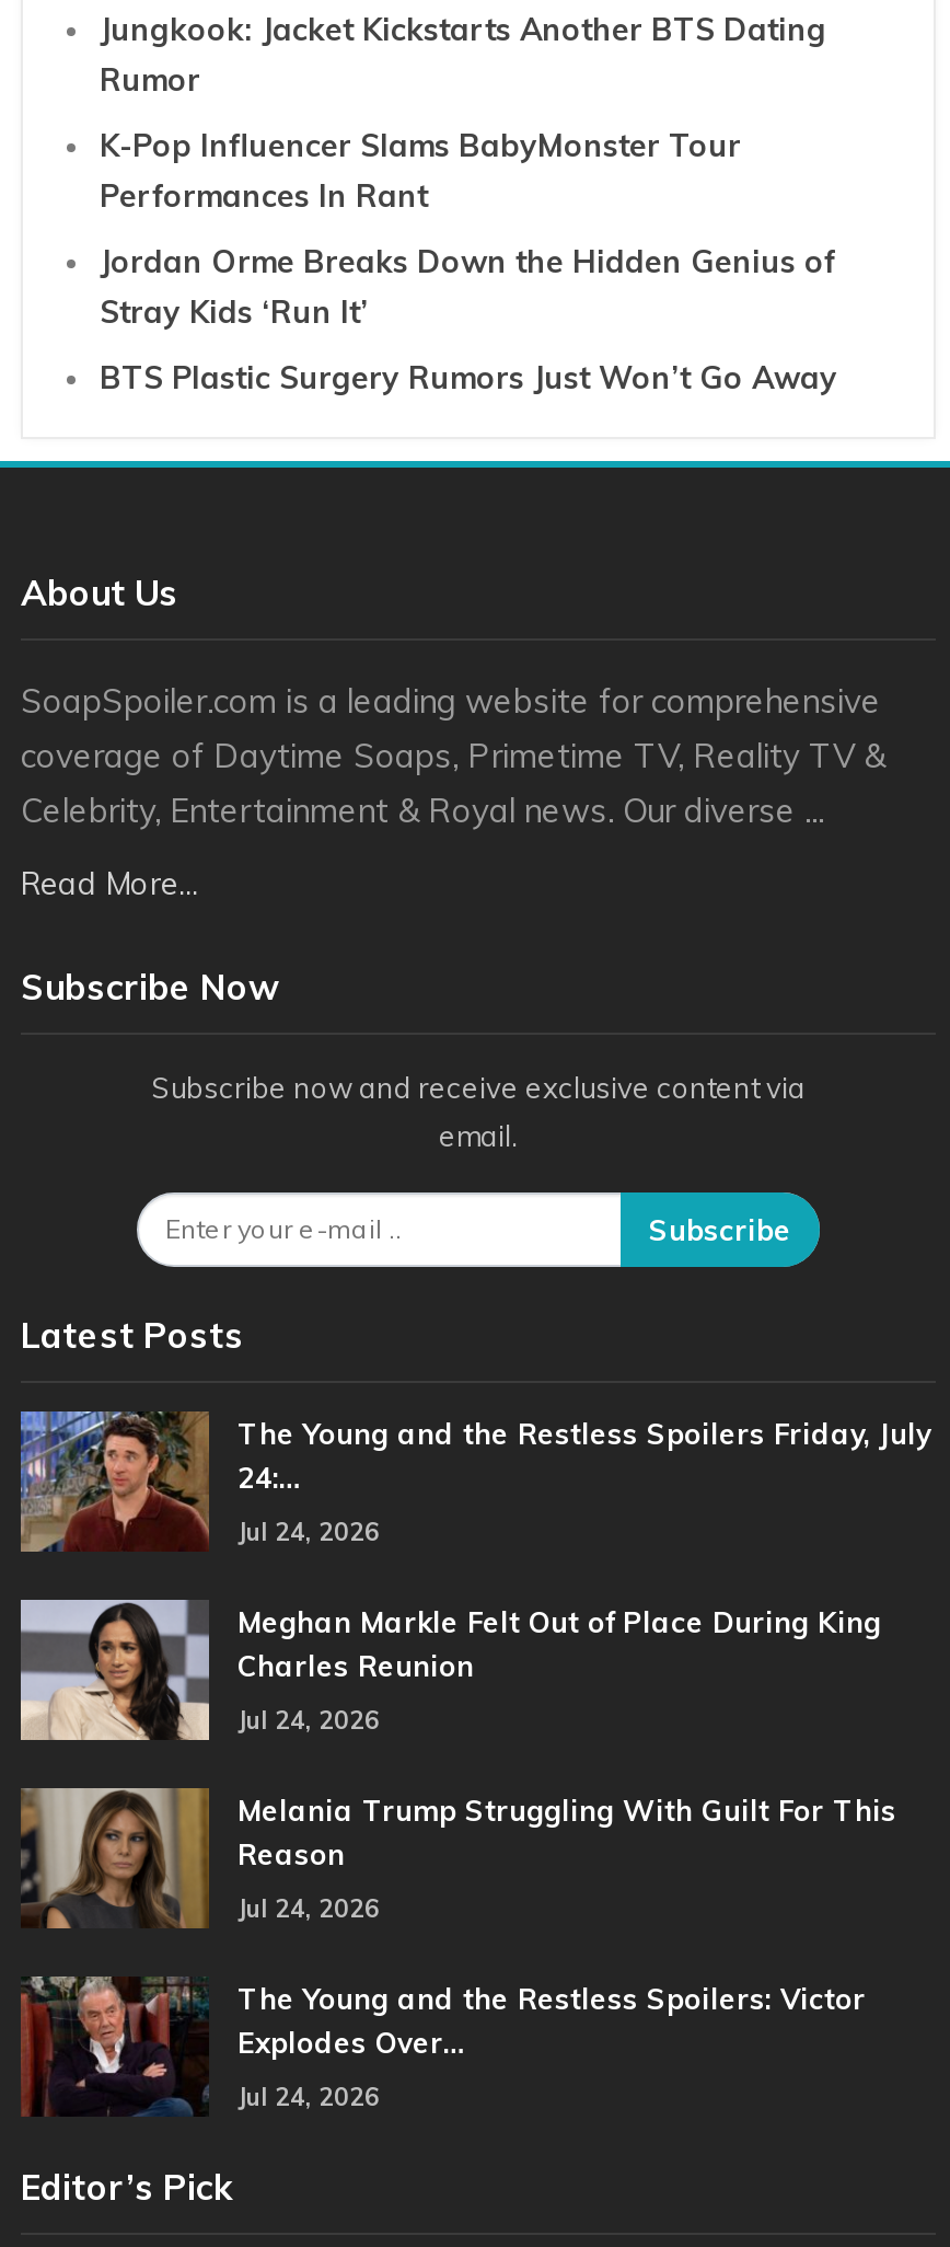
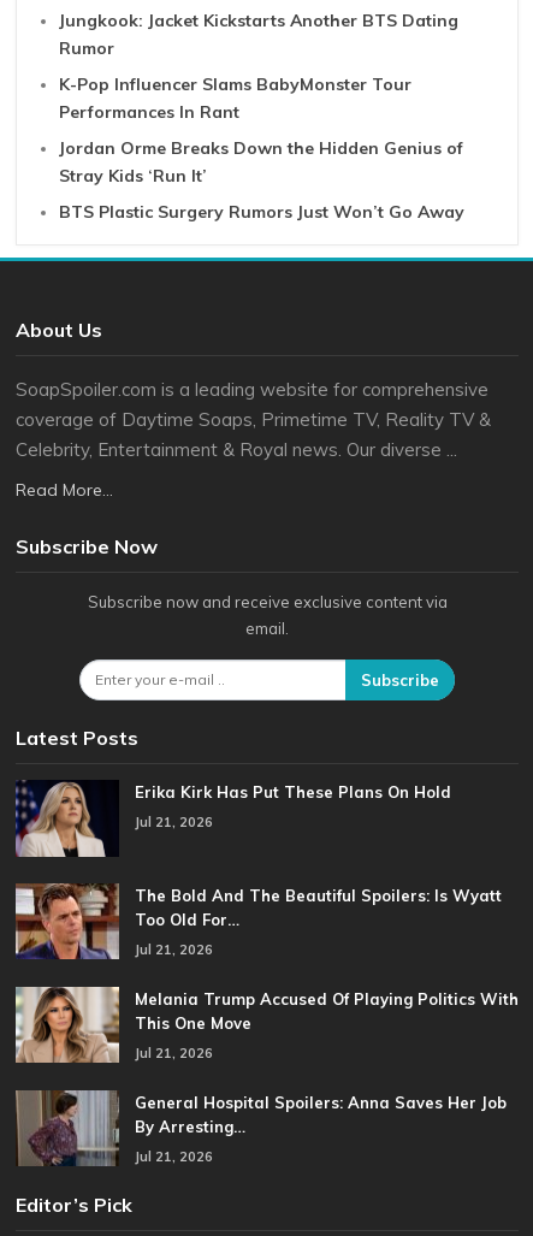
- [image]
- The Young and the Restless Spoilers Friday, July
- 24:…
+ [image]
+ Erika Kirk Has Put These Plans On Hold

- Jul 24, 2026
+ Jul 21, 2026

- [image]
- Meghan Markle Felt Out of Place During King
- Charles Reunion
+ [image]
+ The Bold And The Beautiful Spoilers: Is Wyatt
+ Too Old For…

- Jul 24, 2026
+ Jul 21, 2026

- [image]
- Melania Trump Struggling With Guilt For This
- Reason
+ [image]
+ Melania Trump Accused Of Playing Politics With
+ This One Move

- Jul 24, 2026
+ Jul 21, 2026

- [image]
- The Young and the Restless Spoilers: Victor
- Explodes Over…
+ [image]
+ General Hospital Spoilers: Anna Saves Her Job
+ By Arresting…

- Jul 24, 2026
+ Jul 21, 2026
